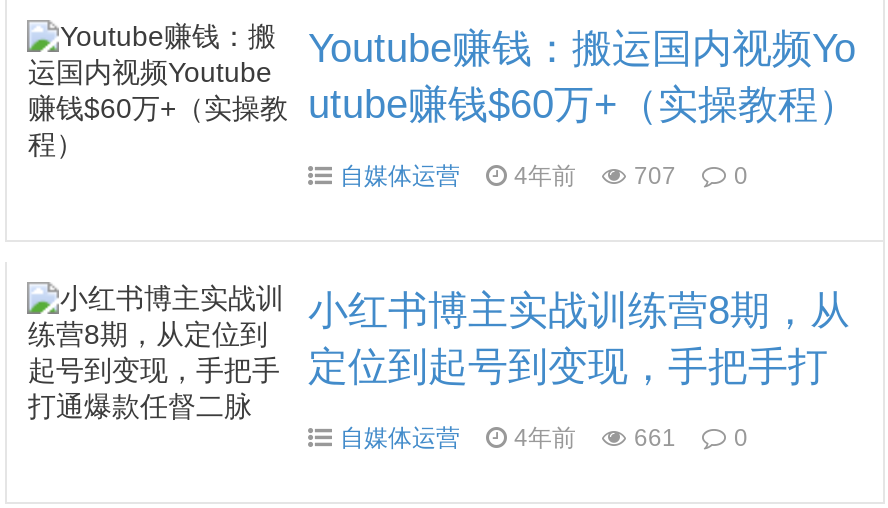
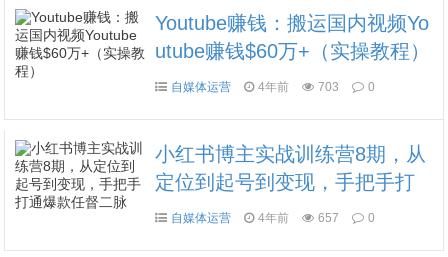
- 707
+ 703

- 661
+ 657
